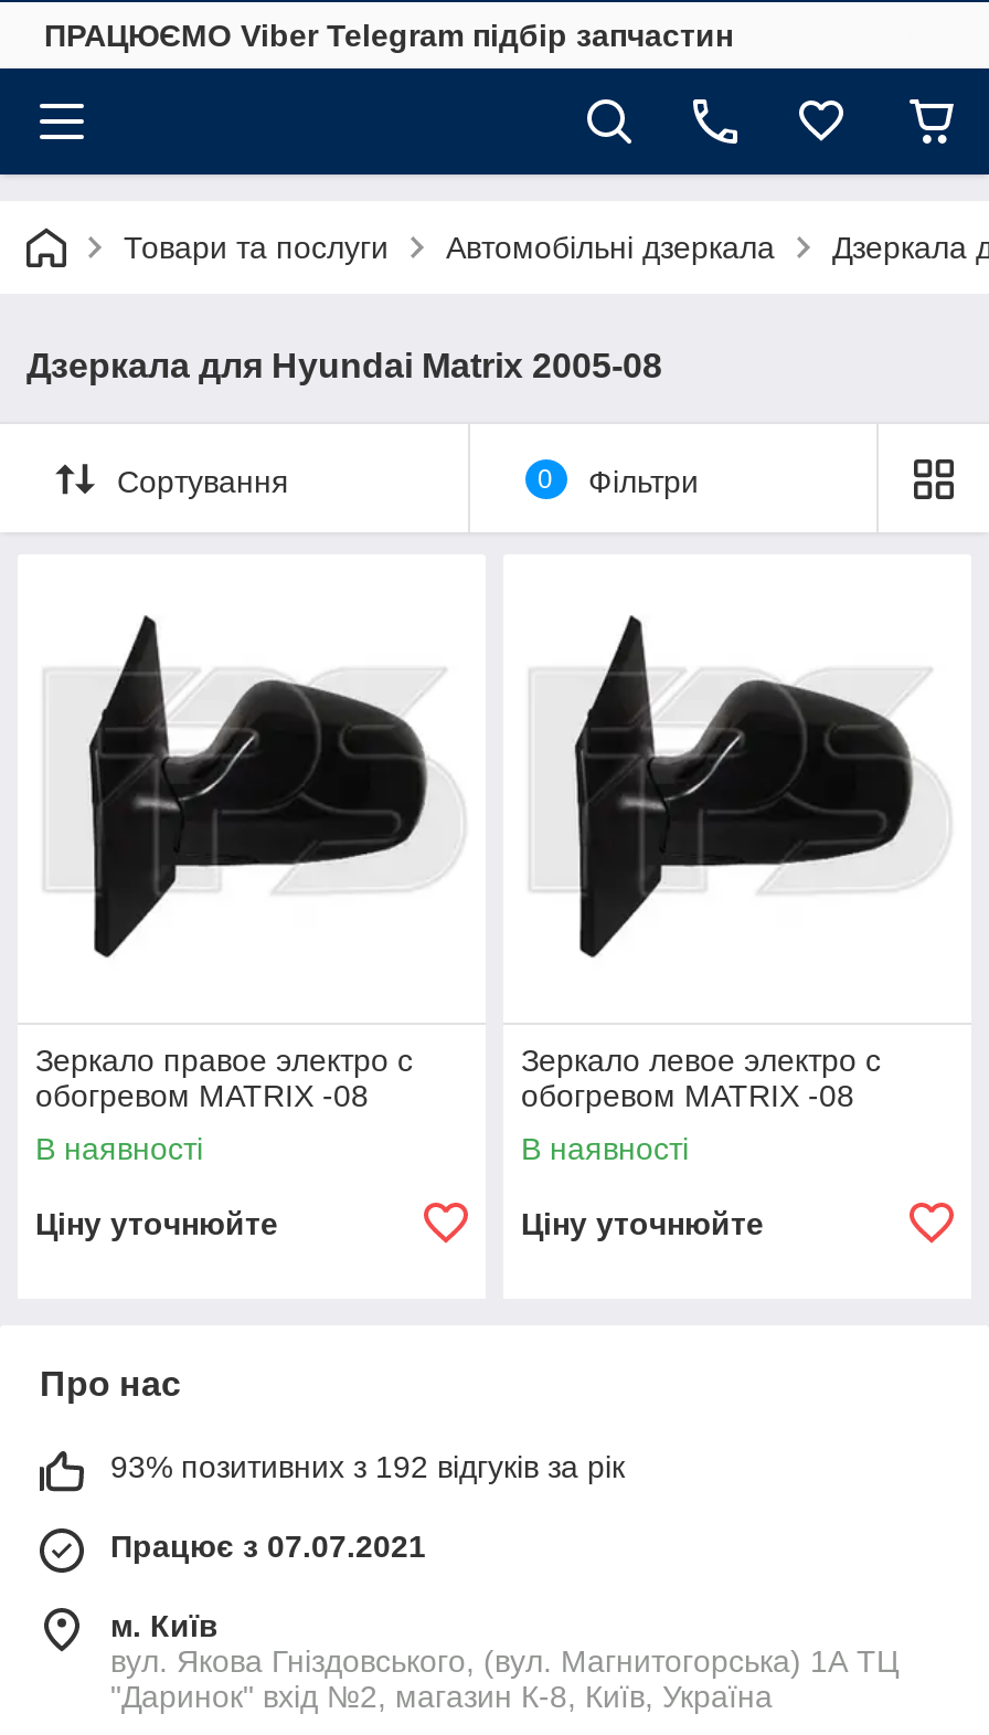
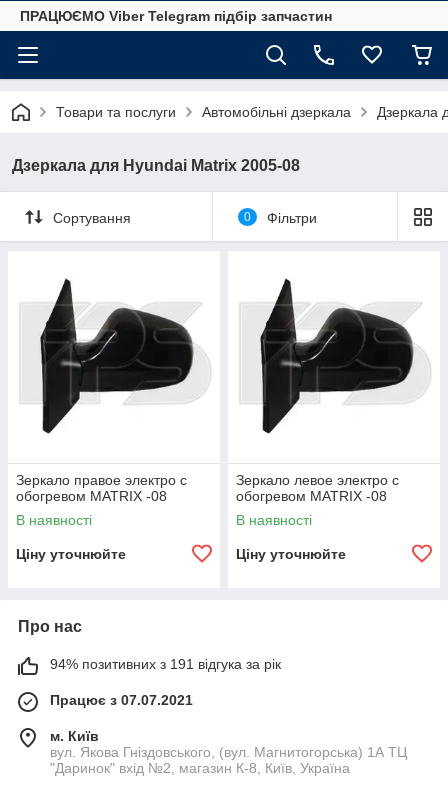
- 93% позитивних з 192 відгуків за рік
+ 94% позитивних з 191 відгука за рік
